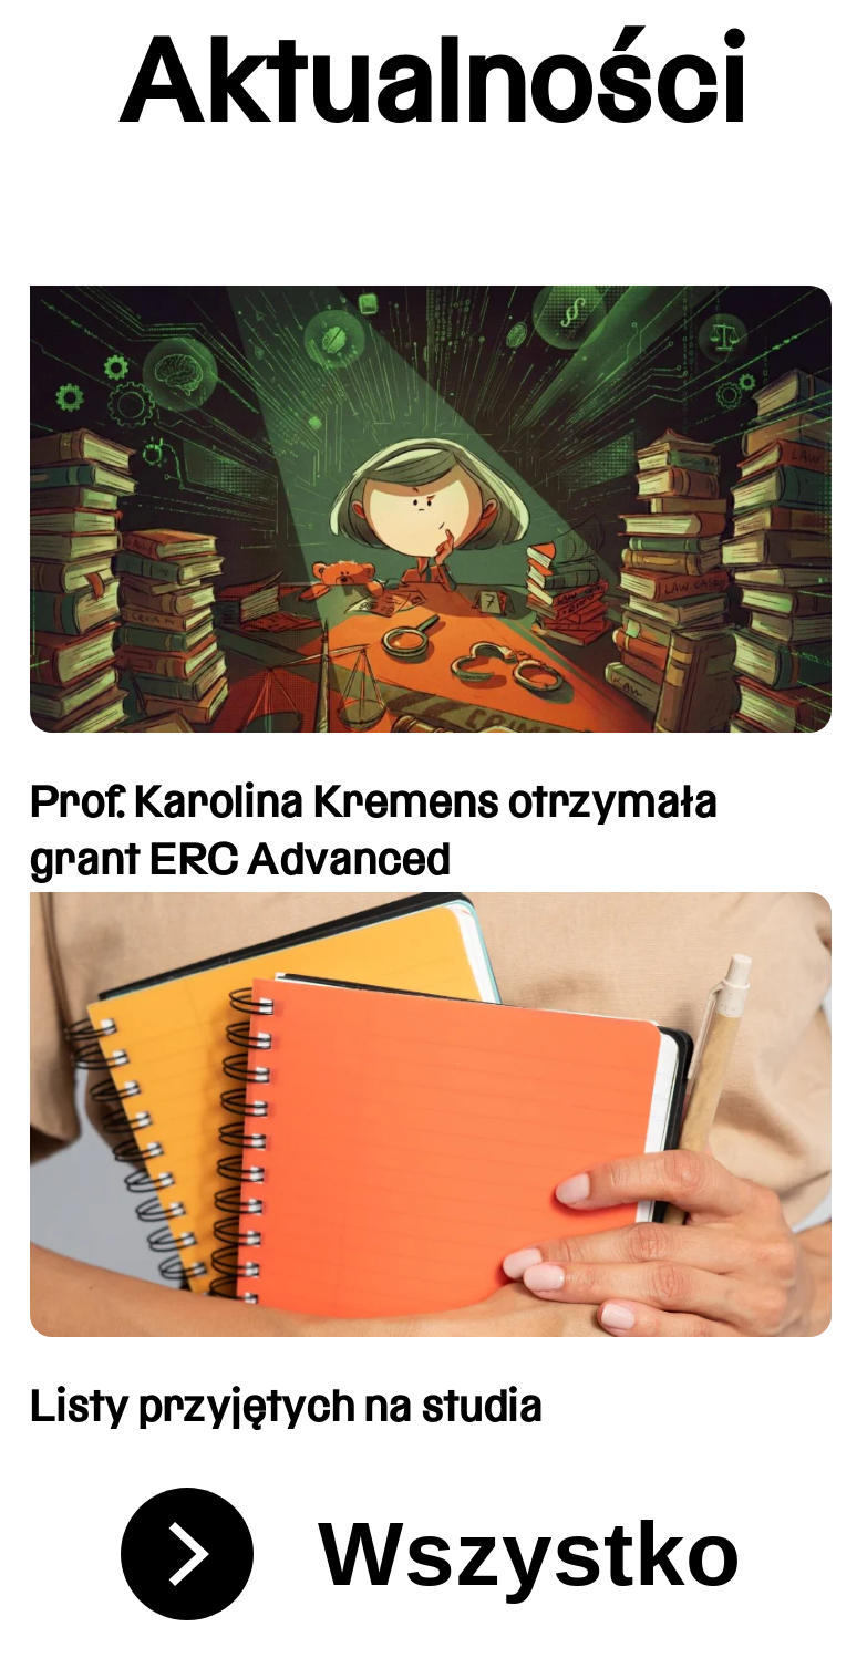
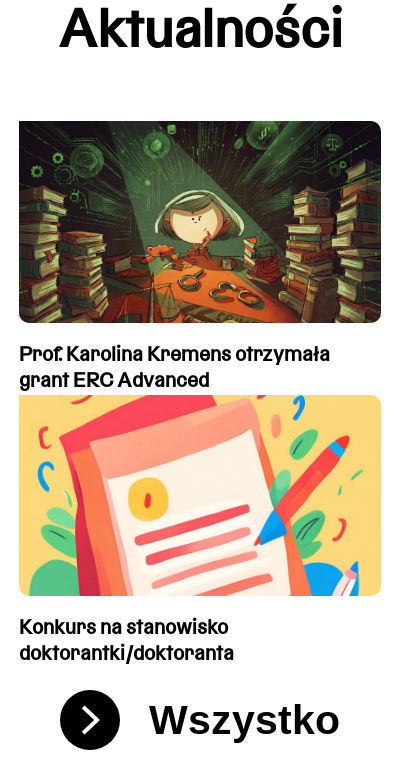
- [image]
- Listy przyjętych na studia
+ [image]
+ Konkurs na stanowisko
+ doktorantki/doktoranta
